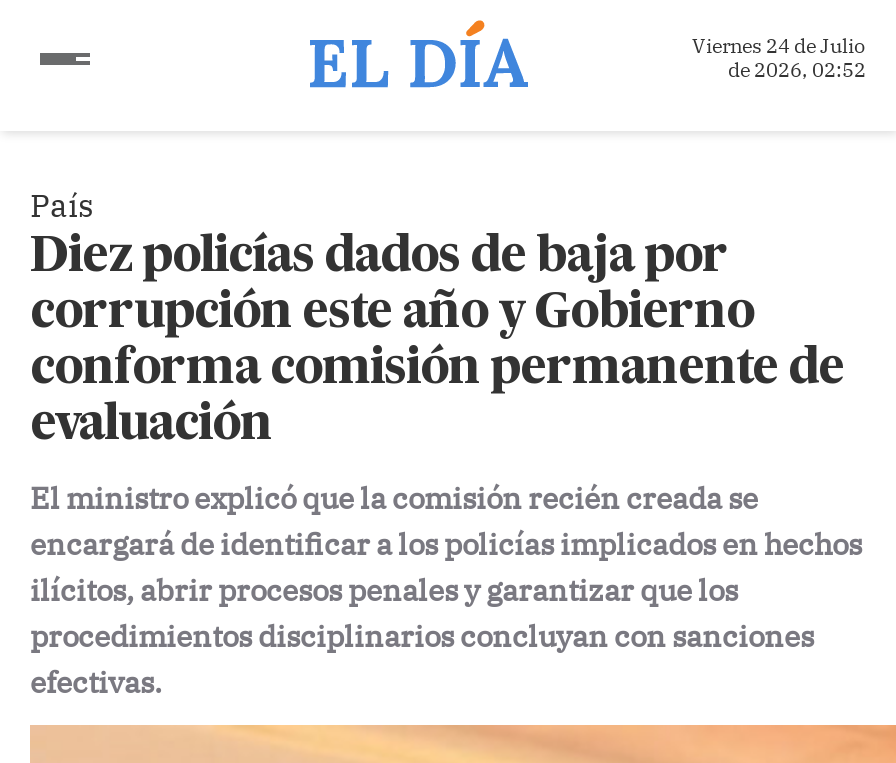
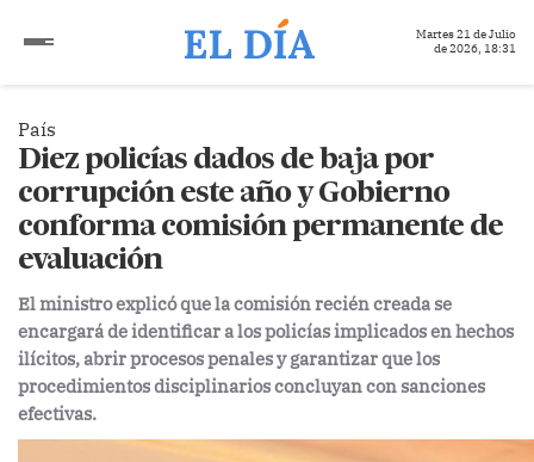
- Viernes 24 de Julio
+ Martes 21 de Julio

- de 2026, 02:52
+ de 2026, 18:31
